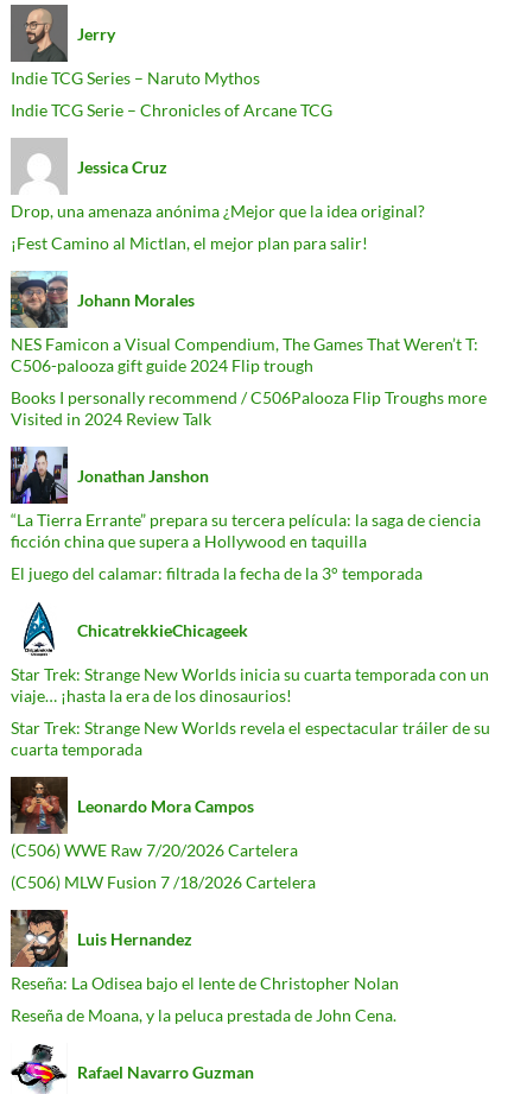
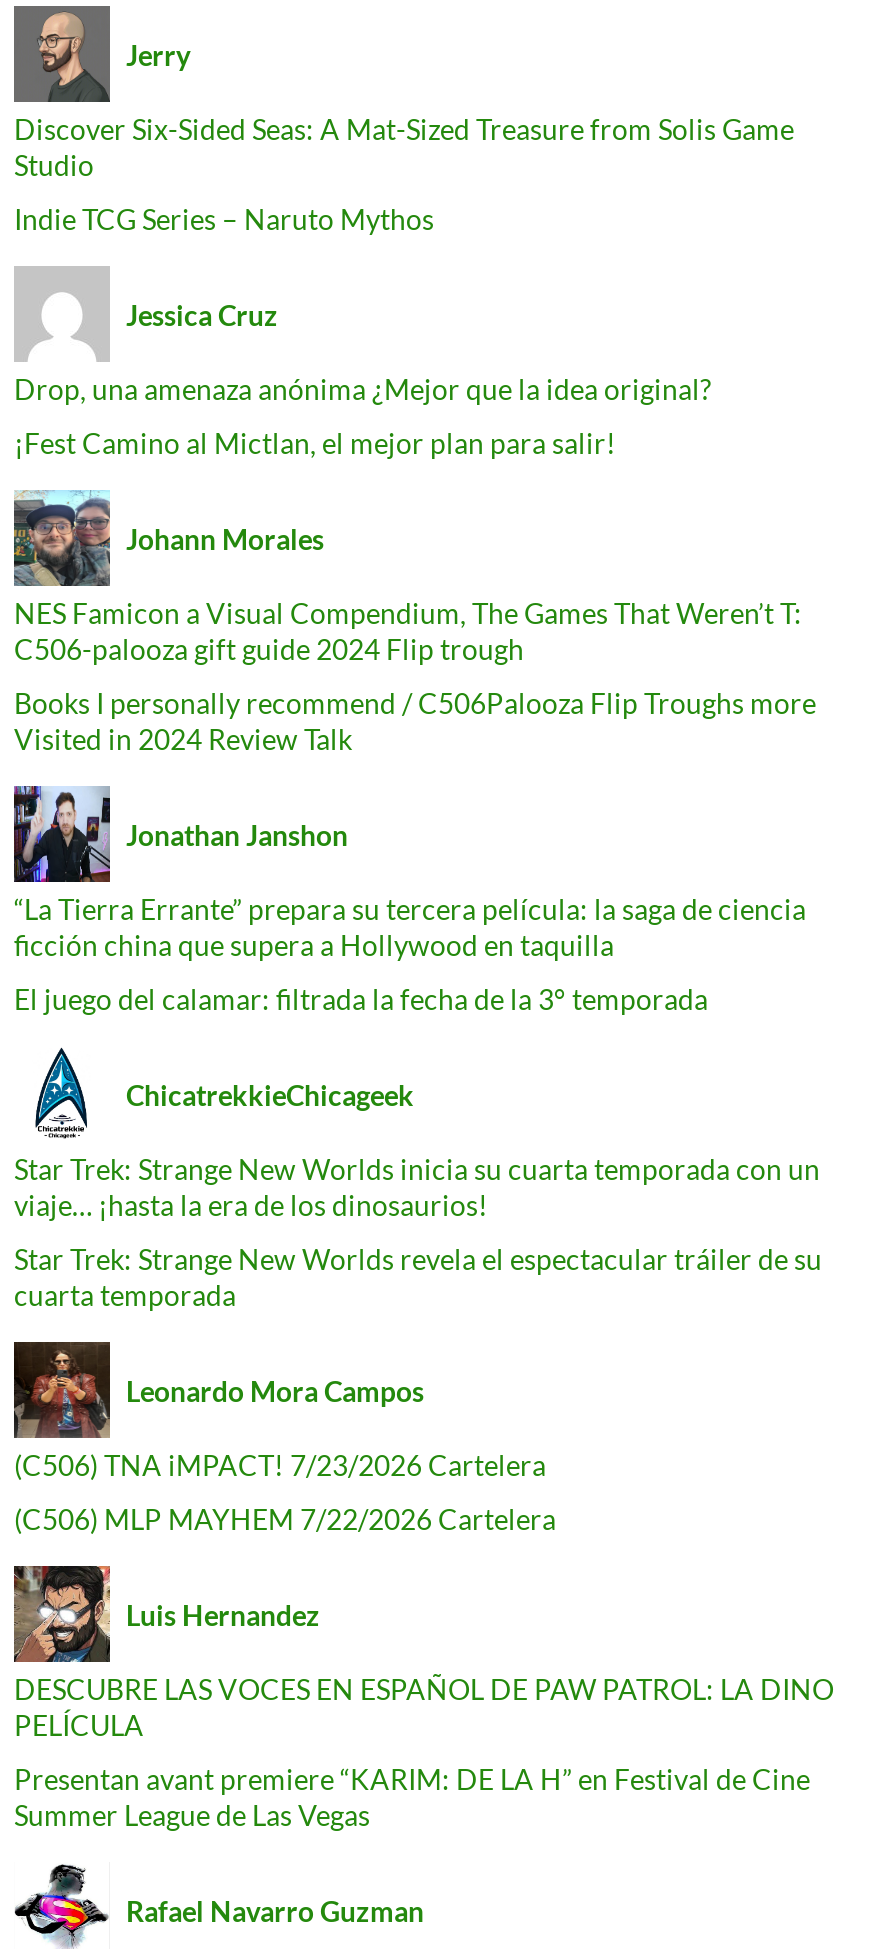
+ Discover Six-Sided Seas: A Mat-Sized Treasure from Solis Game
+ Studio

- Indie TCG Serie – Chronicles of Arcane TCG

- (C506) WWE Raw 7/20/2026 Cartelera
+ (C506) TNA iMPACT! 7/23/2026 Cartelera

- (C506) MLW Fusion 7 /18/2026 Cartelera
+ (C506) MLP MAYHEM 7/22/2026 Cartelera

- Reseña: La Odisea bajo el lente de Christopher Nolan
+ DESCUBRE LAS VOCES EN ESPAÑOL DE PAW PATROL: LA DINO
+ PELÍCULA

- Reseña de Moana, y la peluca prestada de John Cena.
+ Presentan avant premiere “KARIM: DE LA H” en Festival de Cine
+ Summer League de Las Vegas
